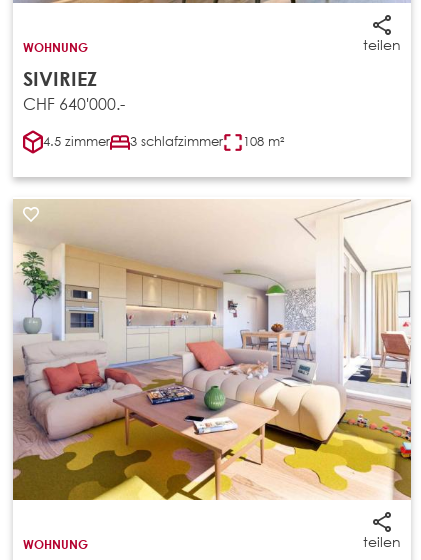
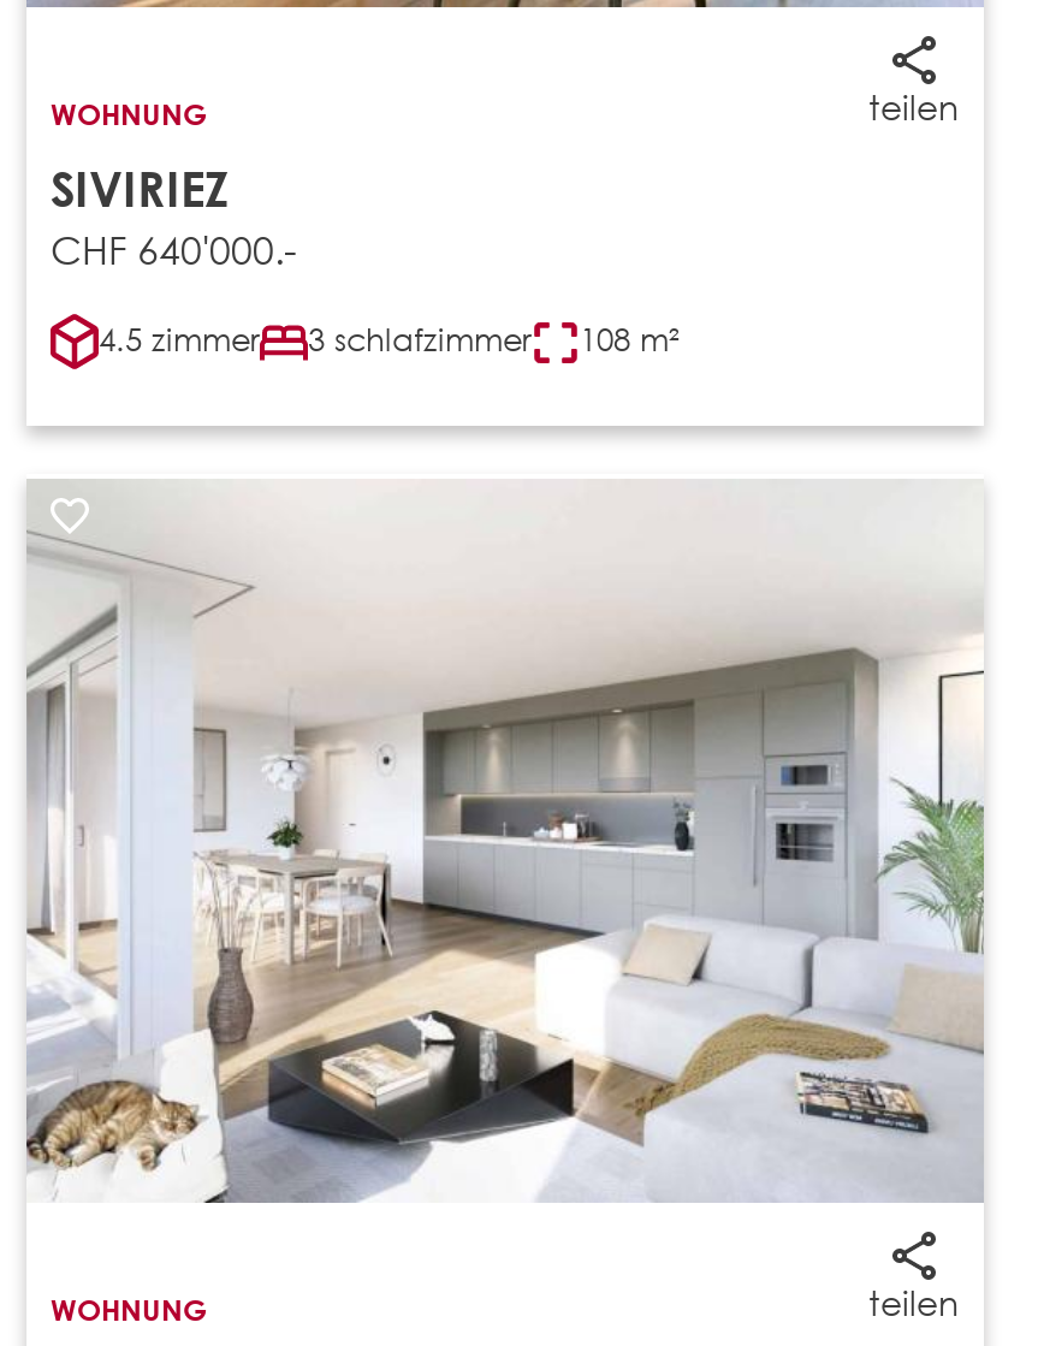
- [image]
+ [image]
